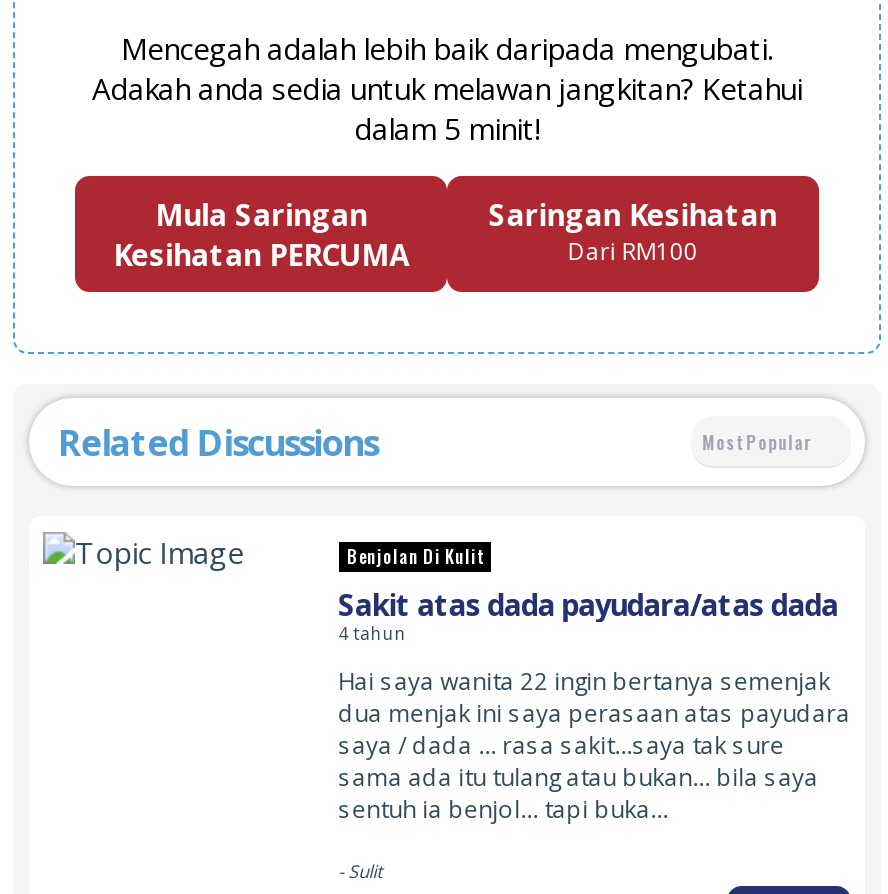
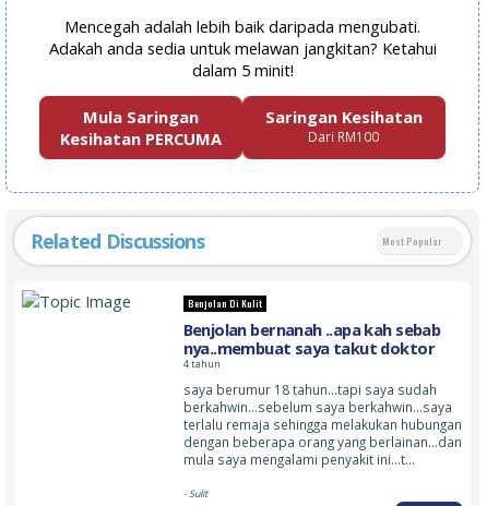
- Sakit atas dada payudara/atas dada
+ Benjolan bernanah ..apa kah sebab
+ nya..membuat saya takut doktor

- Hai saya wanita 22 ingin bertanya semenjak
- dua menjak ini saya perasaan atas payudara
- saya / dada … rasa sakit…saya tak sure
- sama ada itu tulang atau bukan… bila saya
- sentuh ia benjol… tapi buka…
+ saya berumur 18 tahun…tapi saya sudah
+ berkahwin…sebelum saya berkahwin…saya
+ terlalu remaja sehingga melakukan hubungan
+ dengan beberapa orang yang berlainan…dan
+ mula saya mengalami penyakit ini…t…
